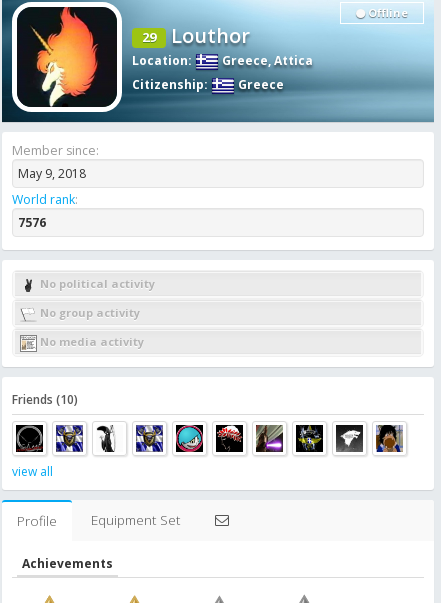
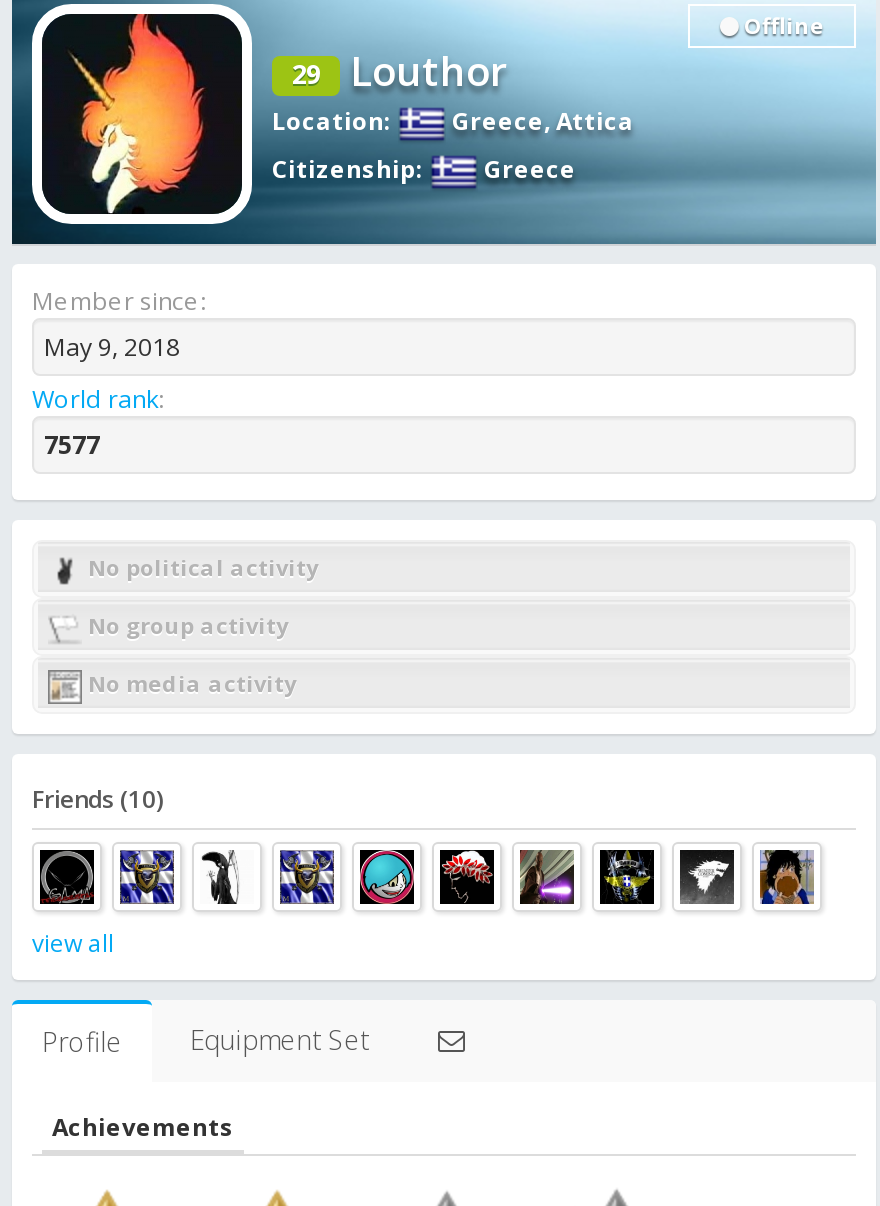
- 7576
+ 7577
